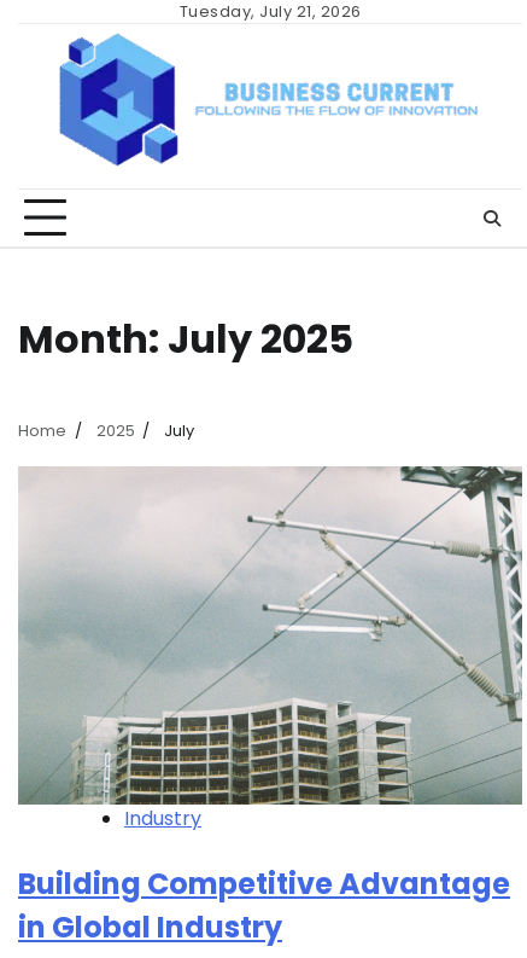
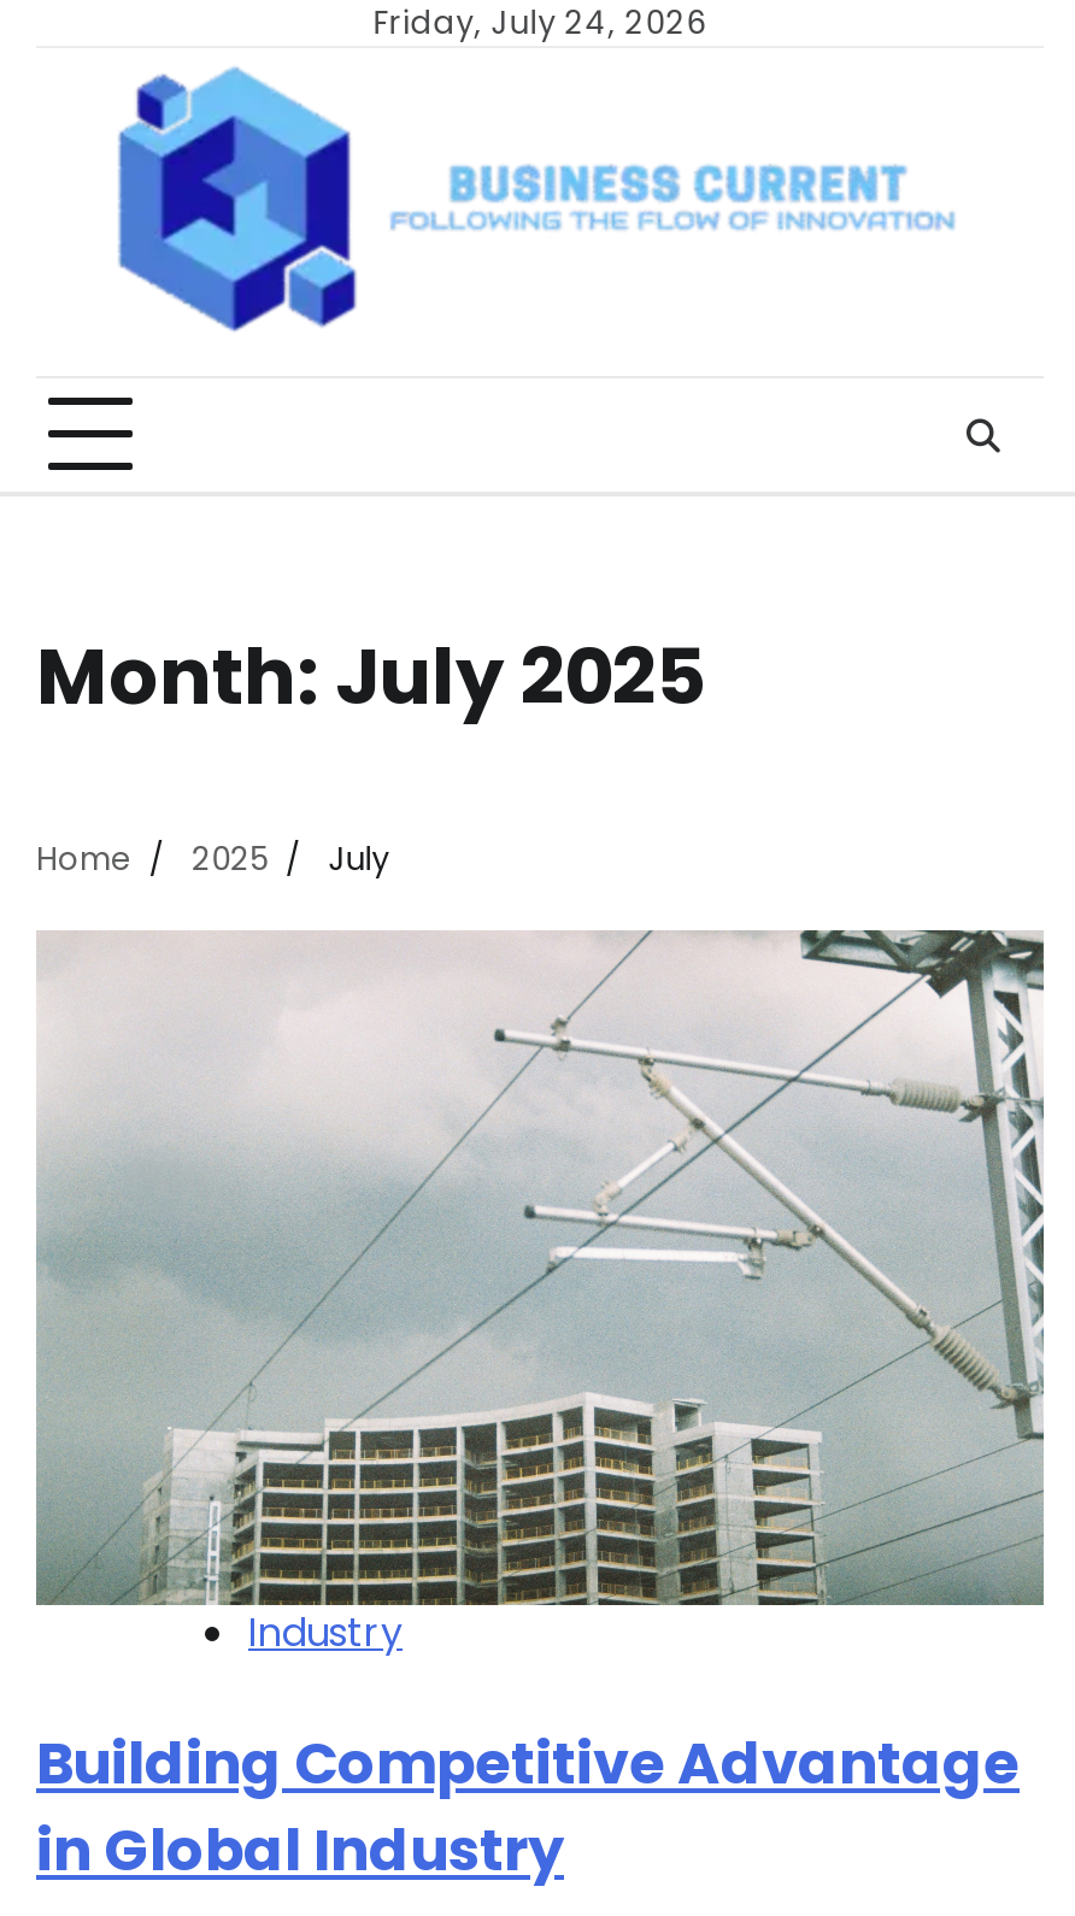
- Tuesday, July 21, 2026
+ Friday, July 24, 2026
